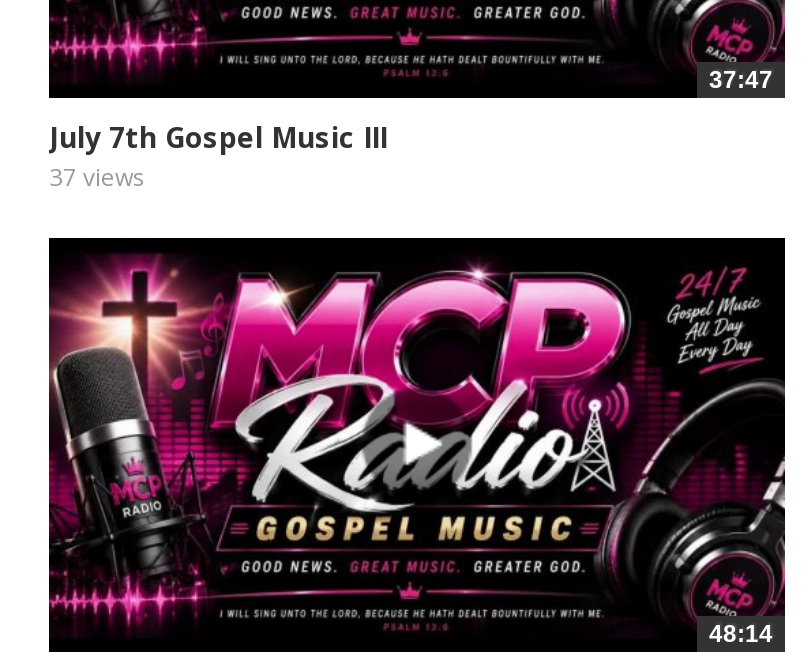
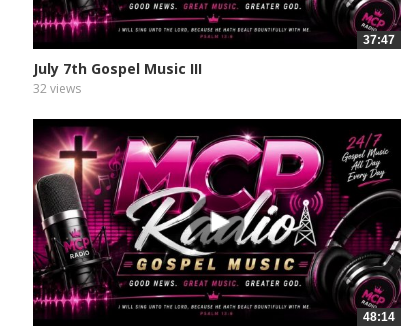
- 37 views
+ 32 views
